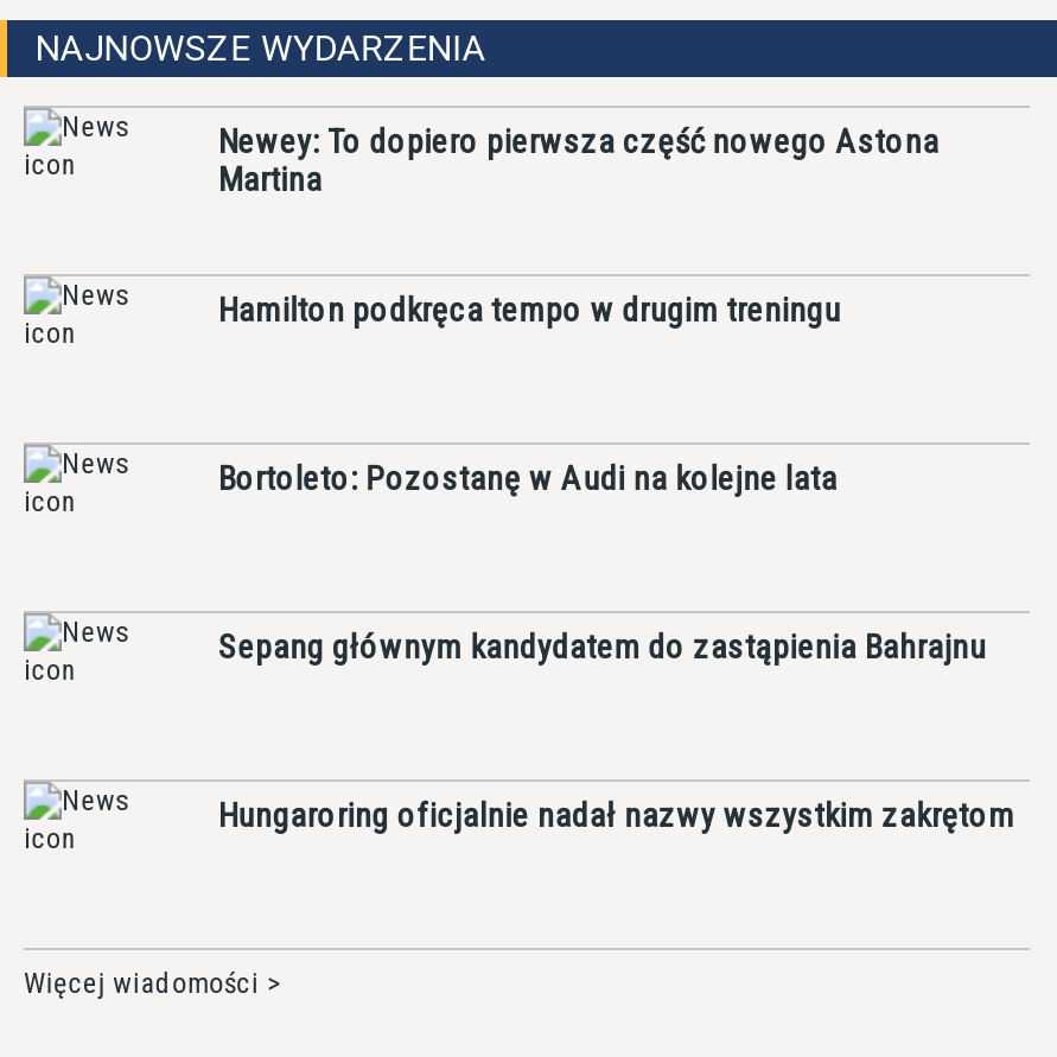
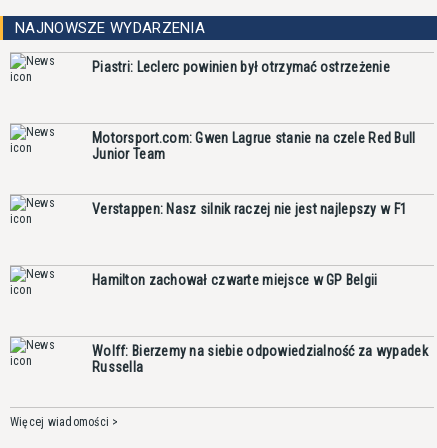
- Newey: To dopiero pierwsza część nowego Astona
- Martina
+ Piastri: Leclerc powinien był otrzymać ostrzeżenie

- Hamilton podkręca tempo w drugim treningu
+ Motorsport.com: Gwen Lagrue stanie na czele Red Bull
+ Junior Team

- Bortoleto: Pozostanę w Audi na kolejne lata
+ Verstappen: Nasz silnik raczej nie jest najlepszy w F1

- Sepang głównym kandydatem do zastąpienia Bahrajnu
+ Hamilton zachował czwarte miejsce w GP Belgii

- Hungaroring oficjalnie nadał nazwy wszystkim zakrętom
+ Wolff: Bierzemy na siebie odpowiedzialność za wypadek
+ Russella
